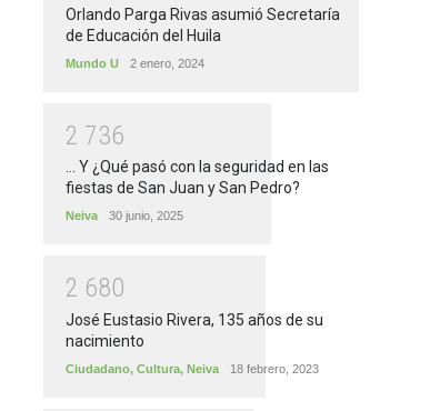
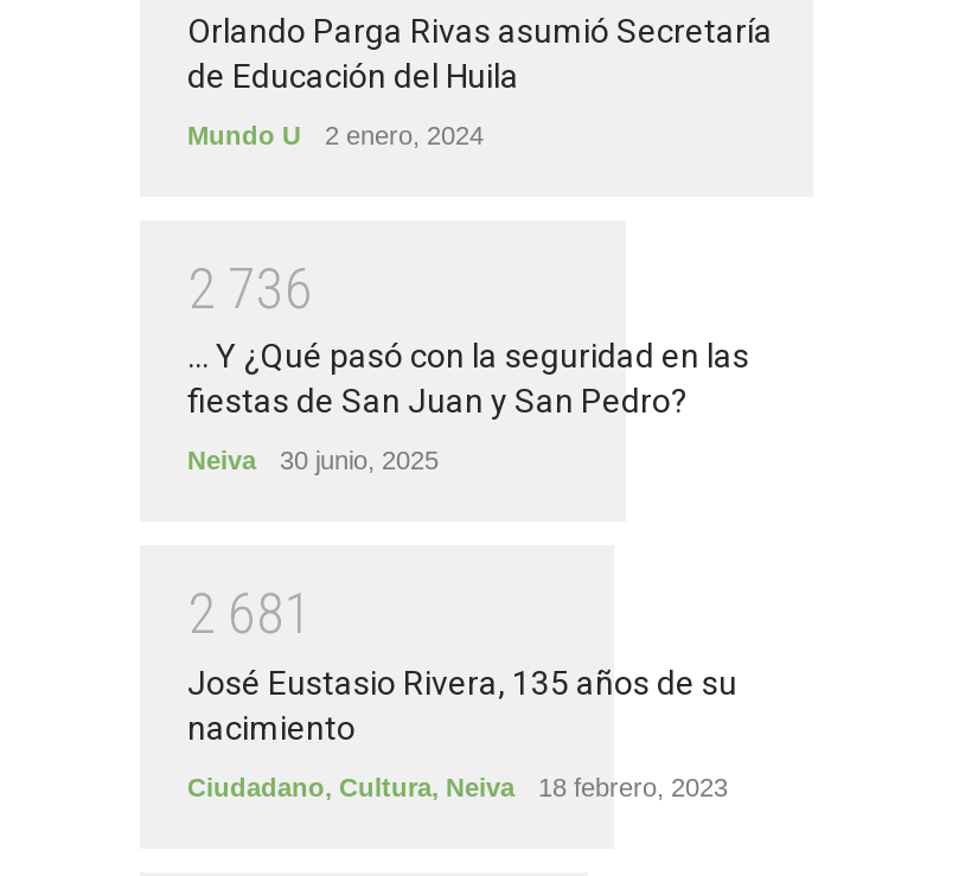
- 2 680
+ 2 681
